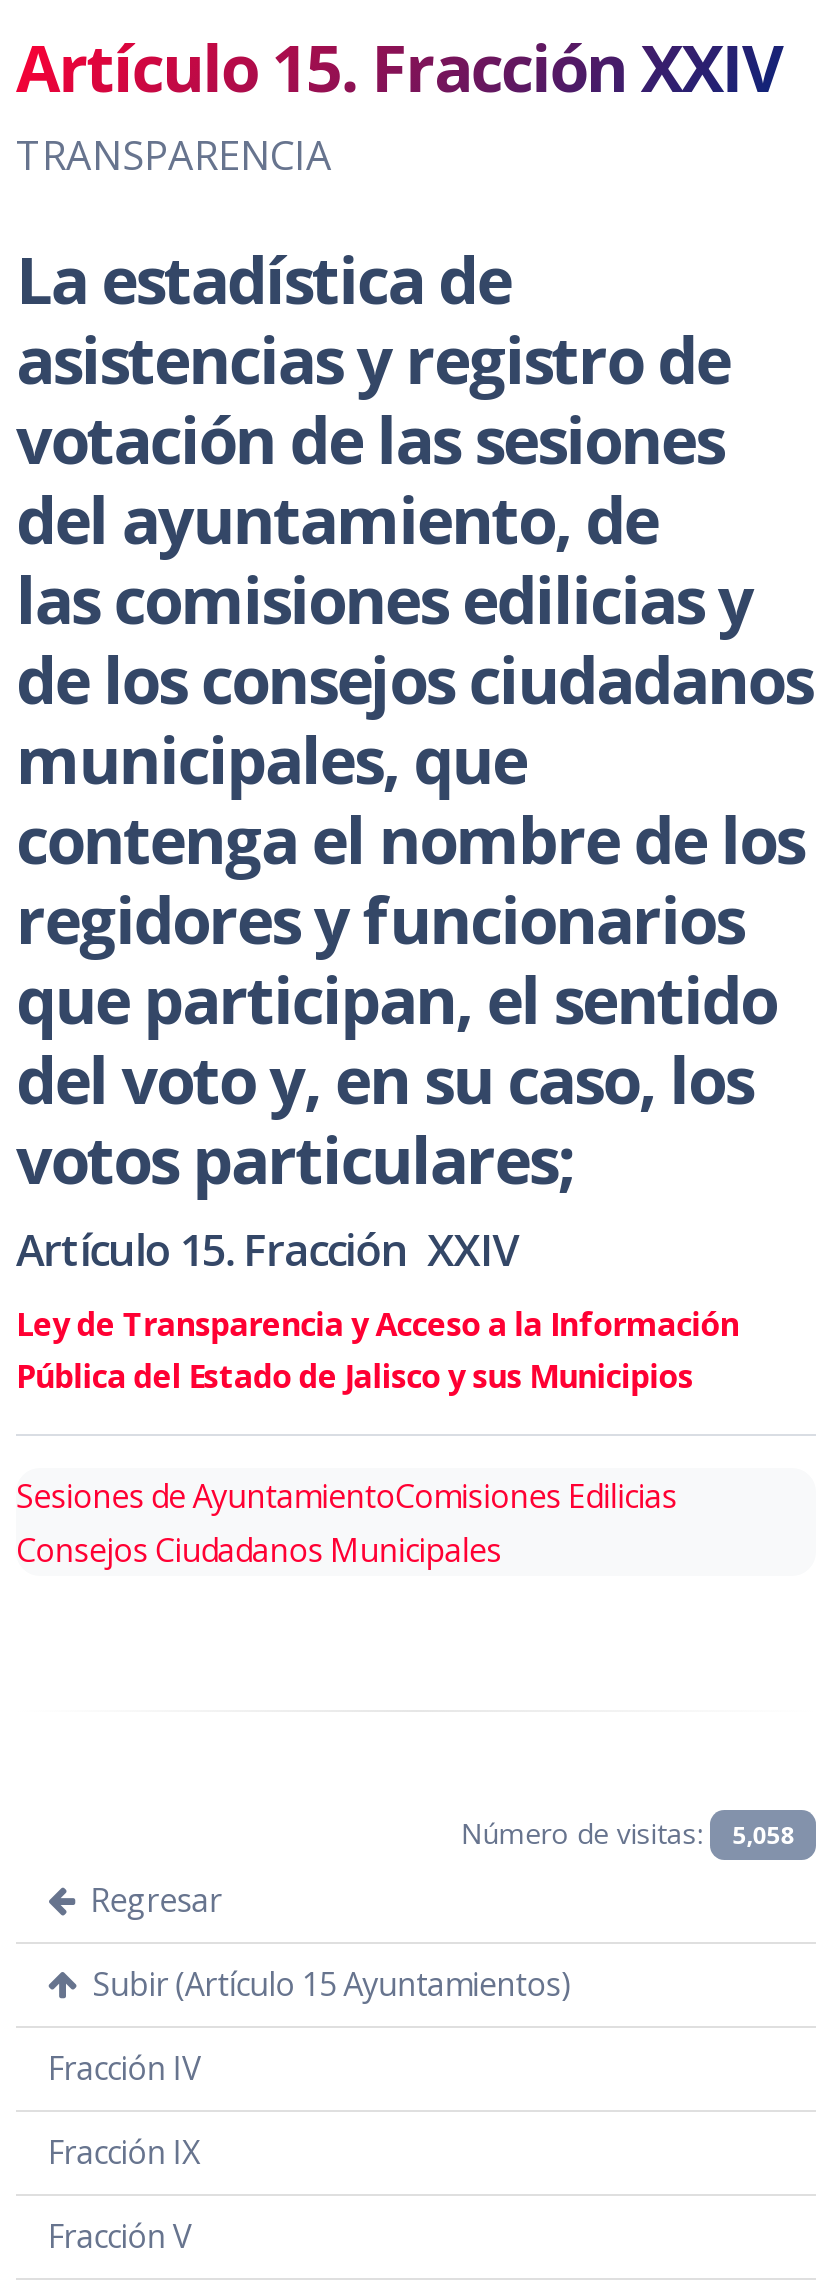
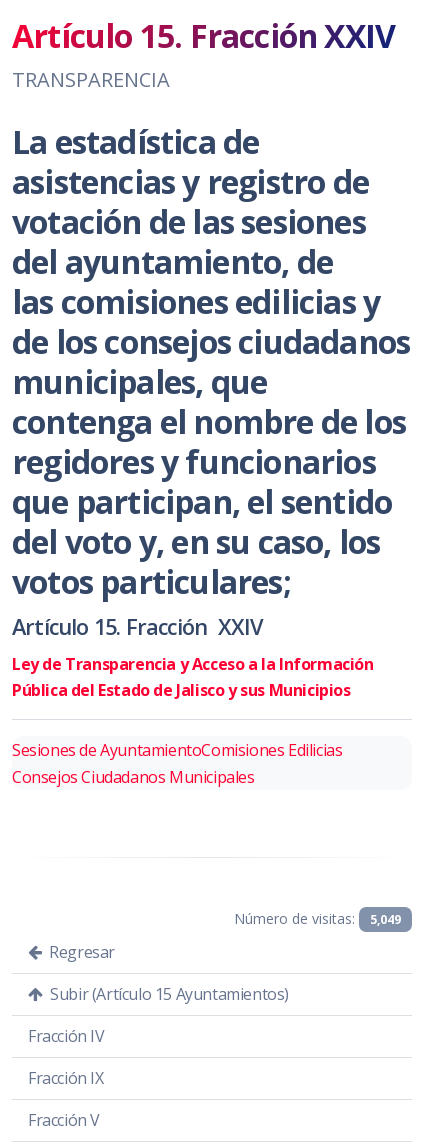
- Número de visitas: 5,058
+ Número de visitas: 5,049
